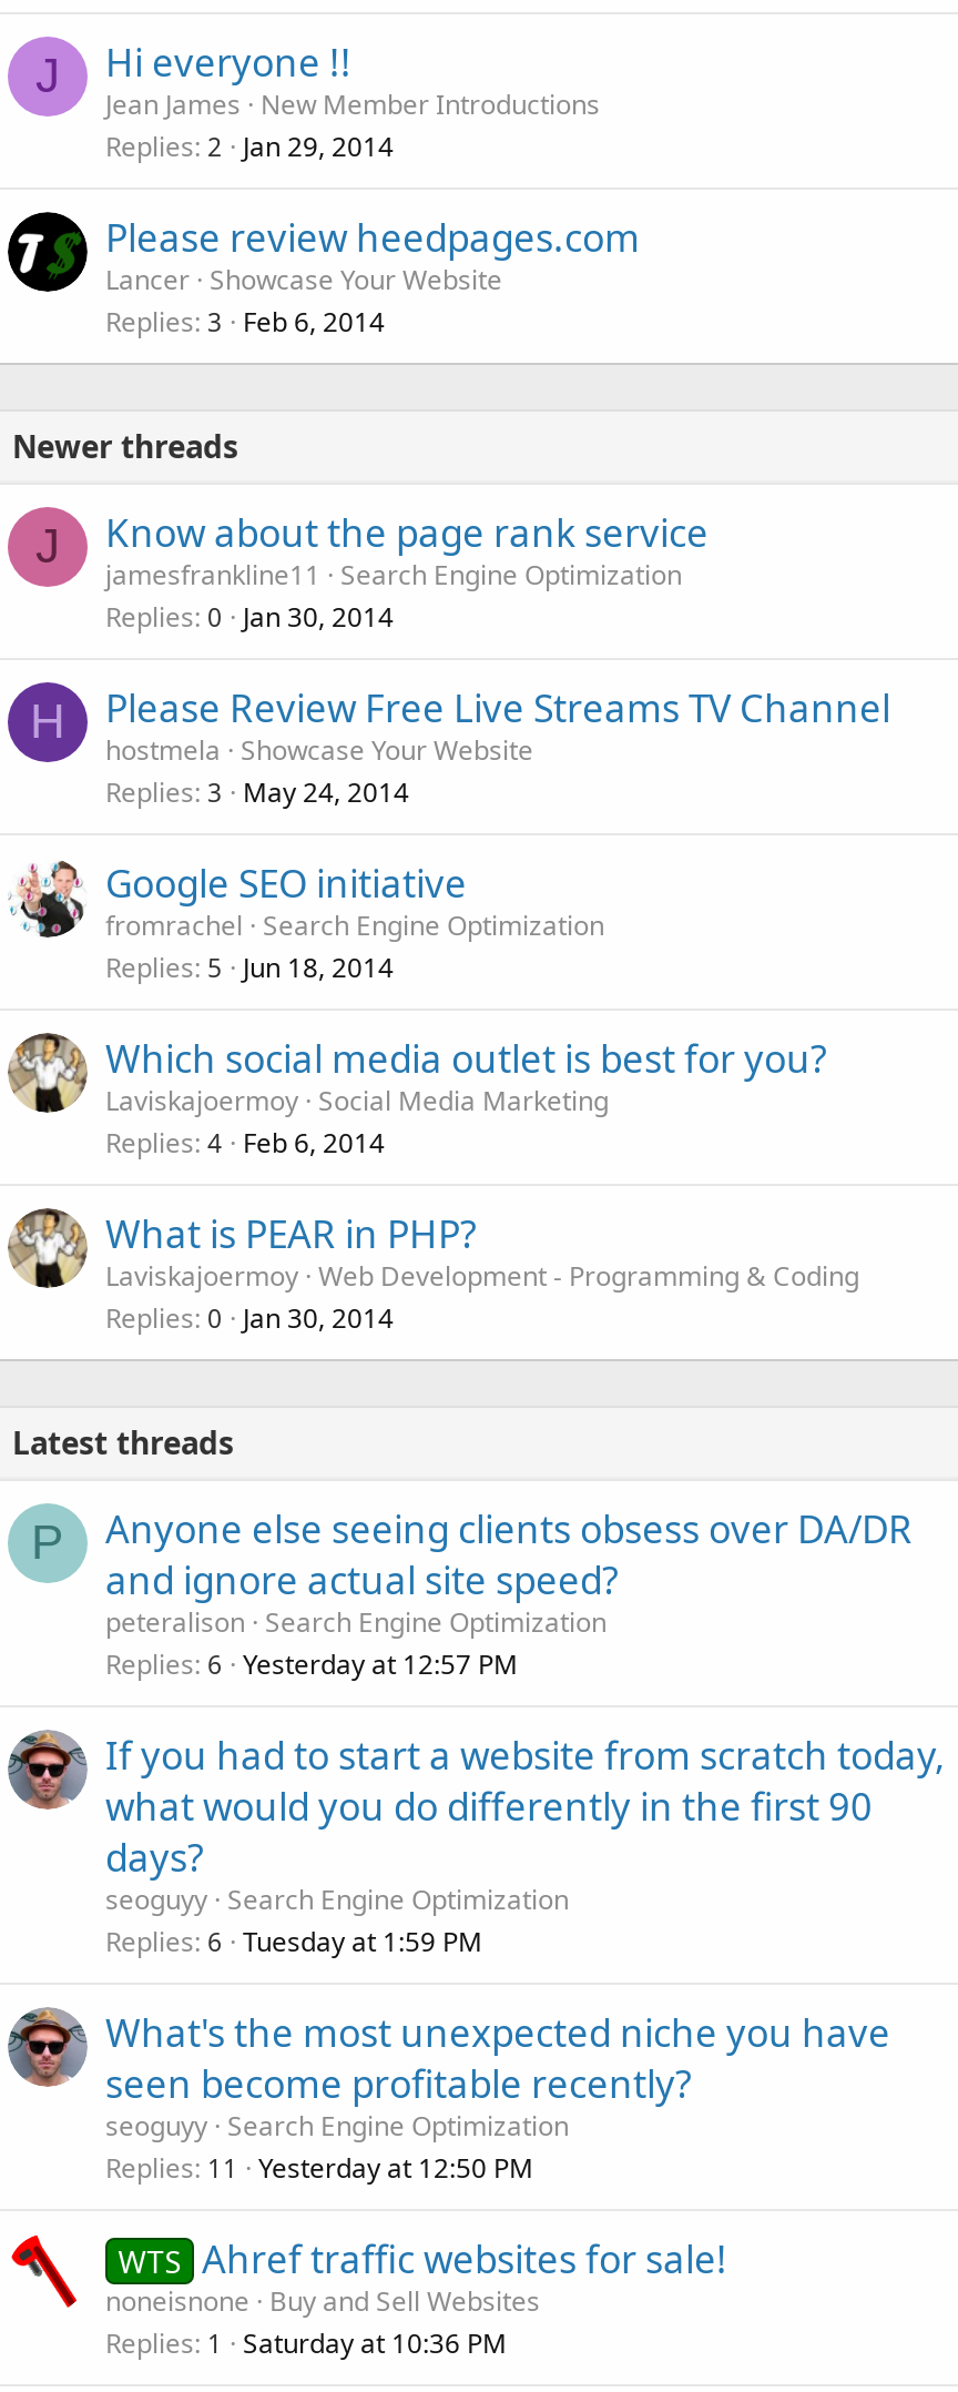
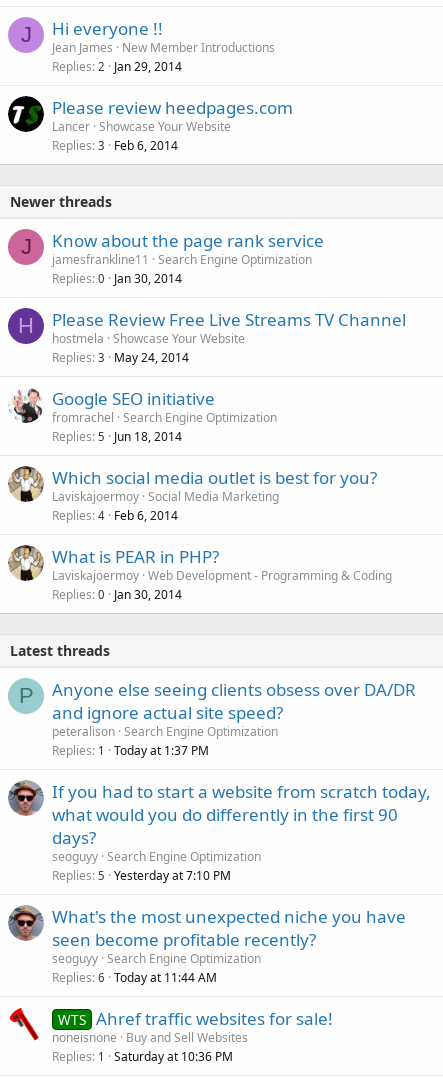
- Replies 6 Yesterday at 12:57 PM
+ Replies 1 Today at 1:37 PM

- Replies 6 Tuesday at 1:59 PM
+ Replies 5 Yesterday at 7:10 PM

- Replies 11 Yesterday at 12:50 PM
+ Replies 6 Today at 11:44 AM
